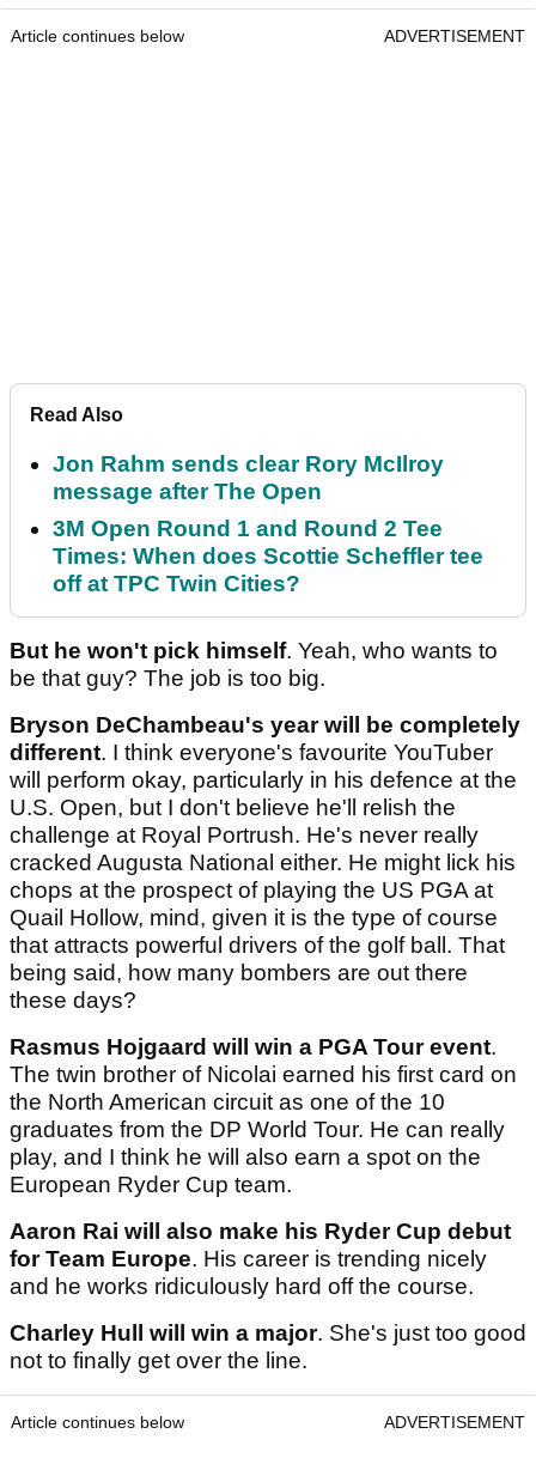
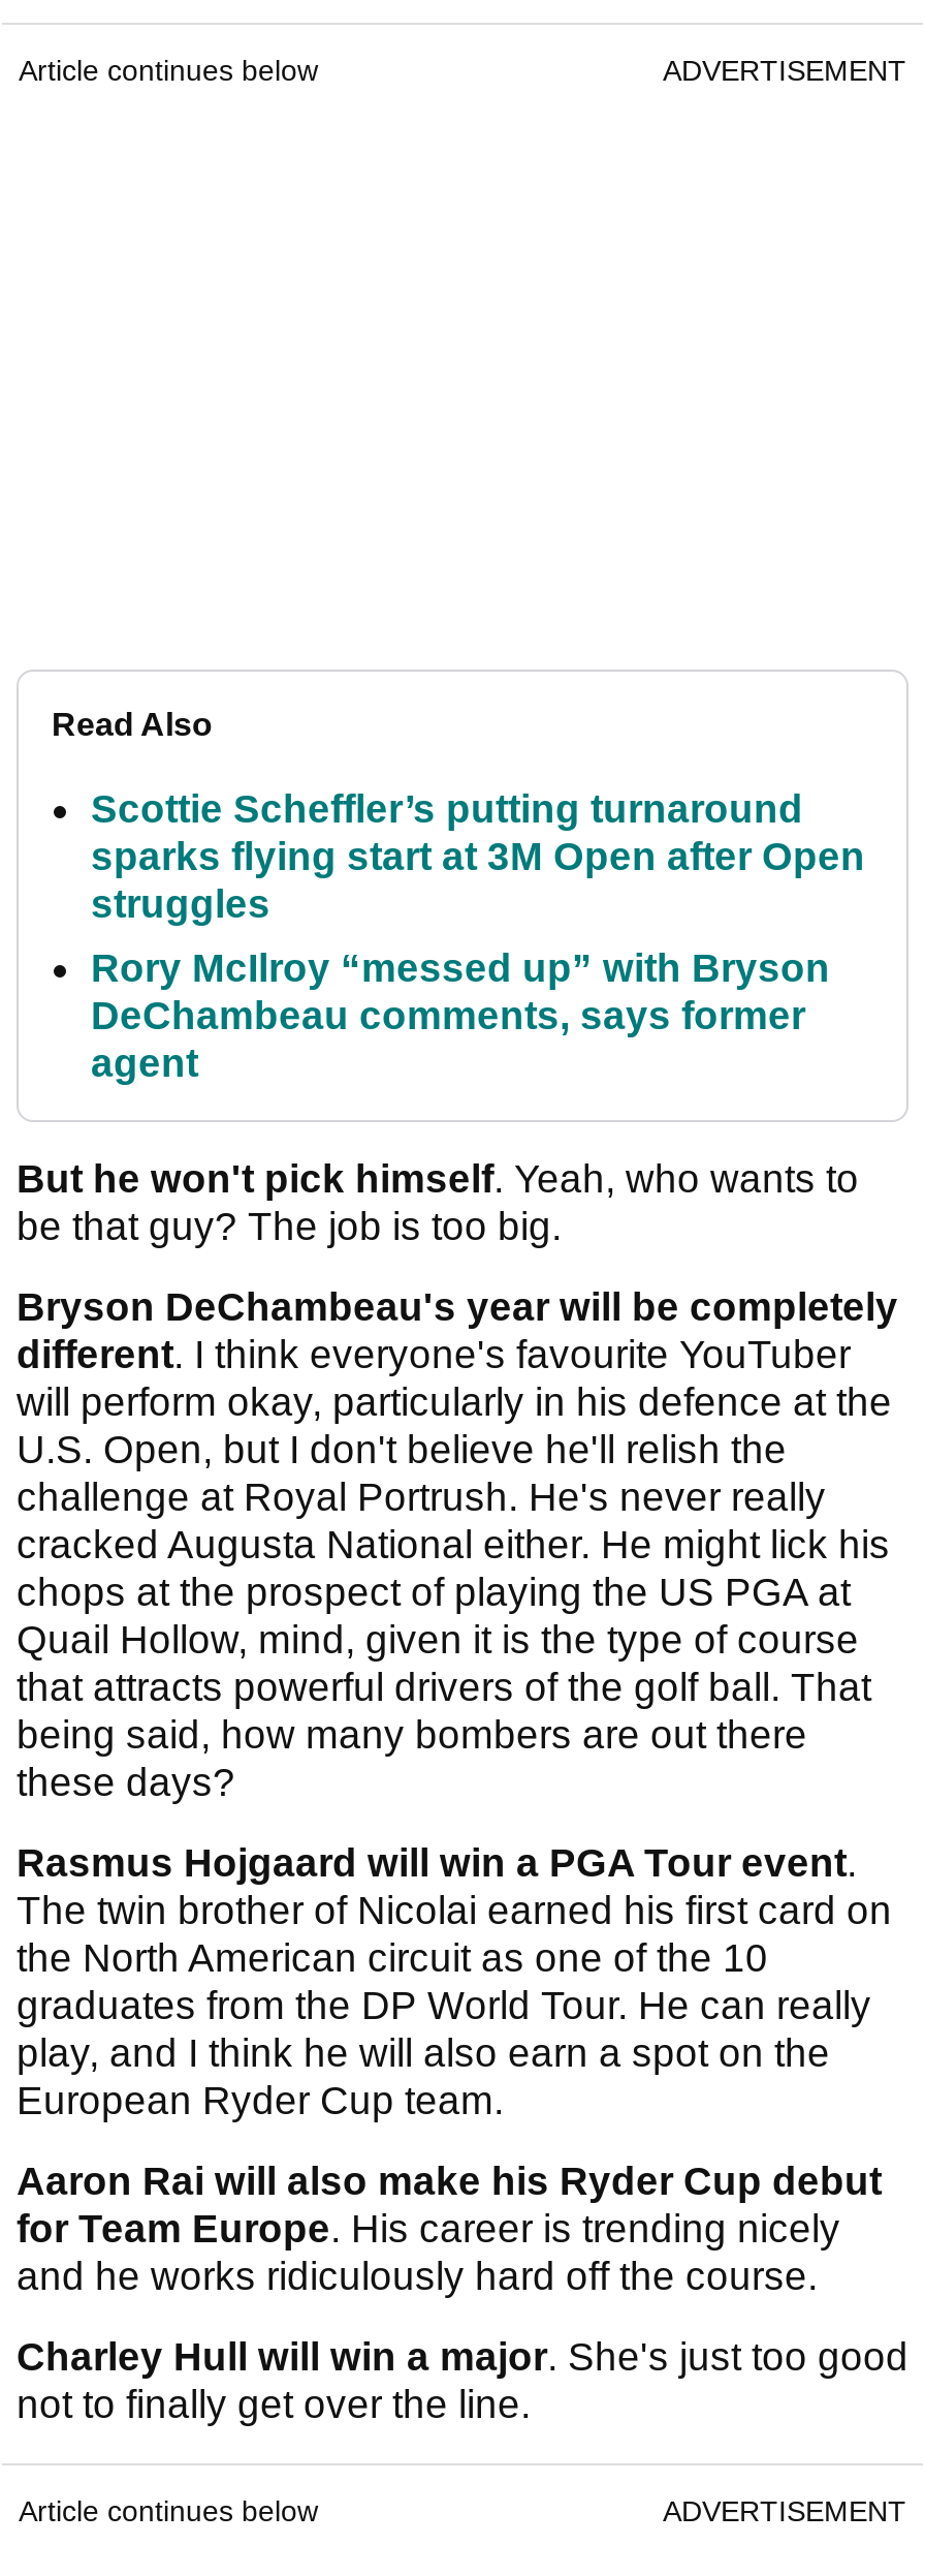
- Jon Rahm sends clear Rory McIlroy
- message after The Open
+ Scottie Scheffler’s putting turnaround
+ sparks flying start at 3M Open after Open
+ struggles

- 3M Open Round 1 and Round 2 Tee
- Times: When does Scottie Scheffler tee
- off at TPC Twin Cities?
+ Rory McIlroy “messed up” with Bryson
+ DeChambeau comments, says former
+ agent
